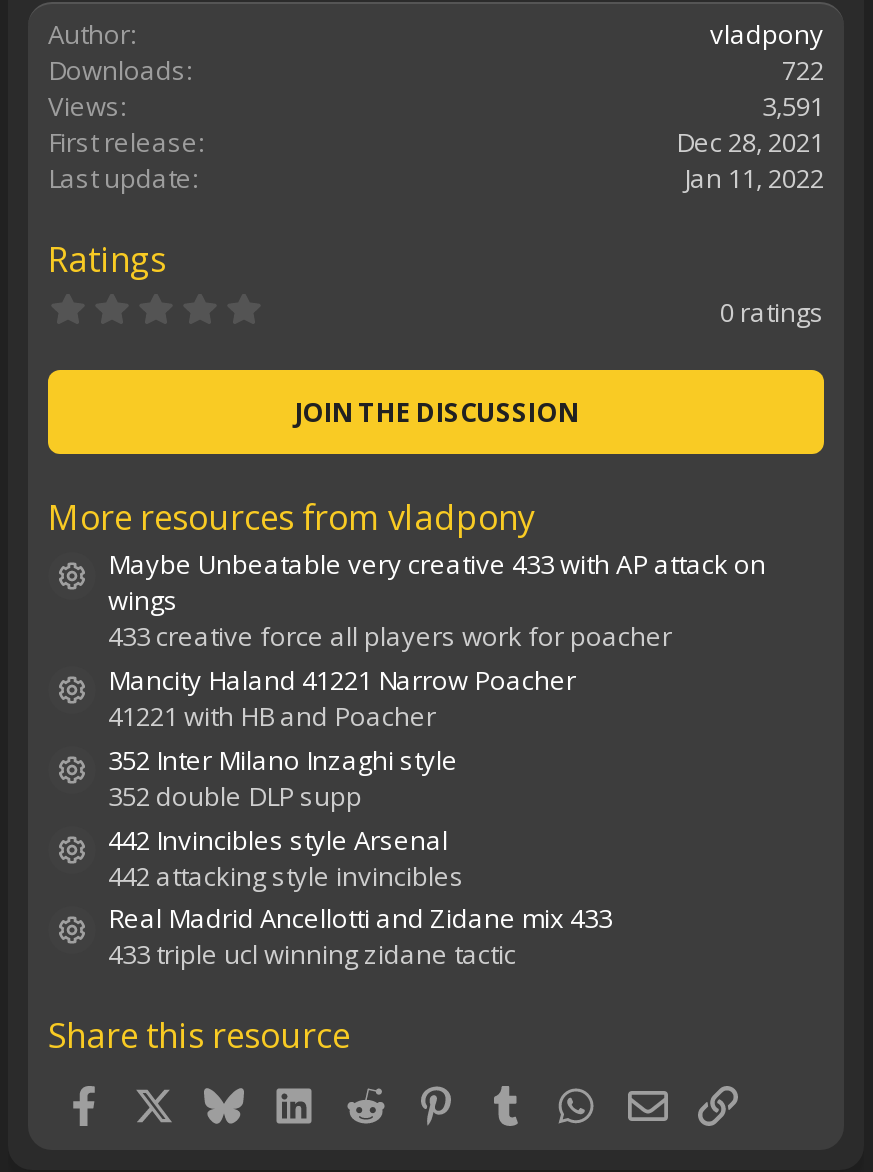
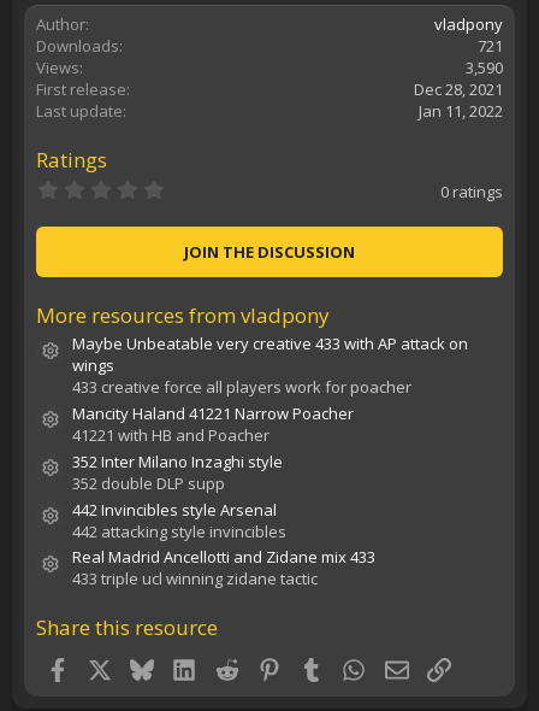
- 722
+ 721

- 3,591
+ 3,590
